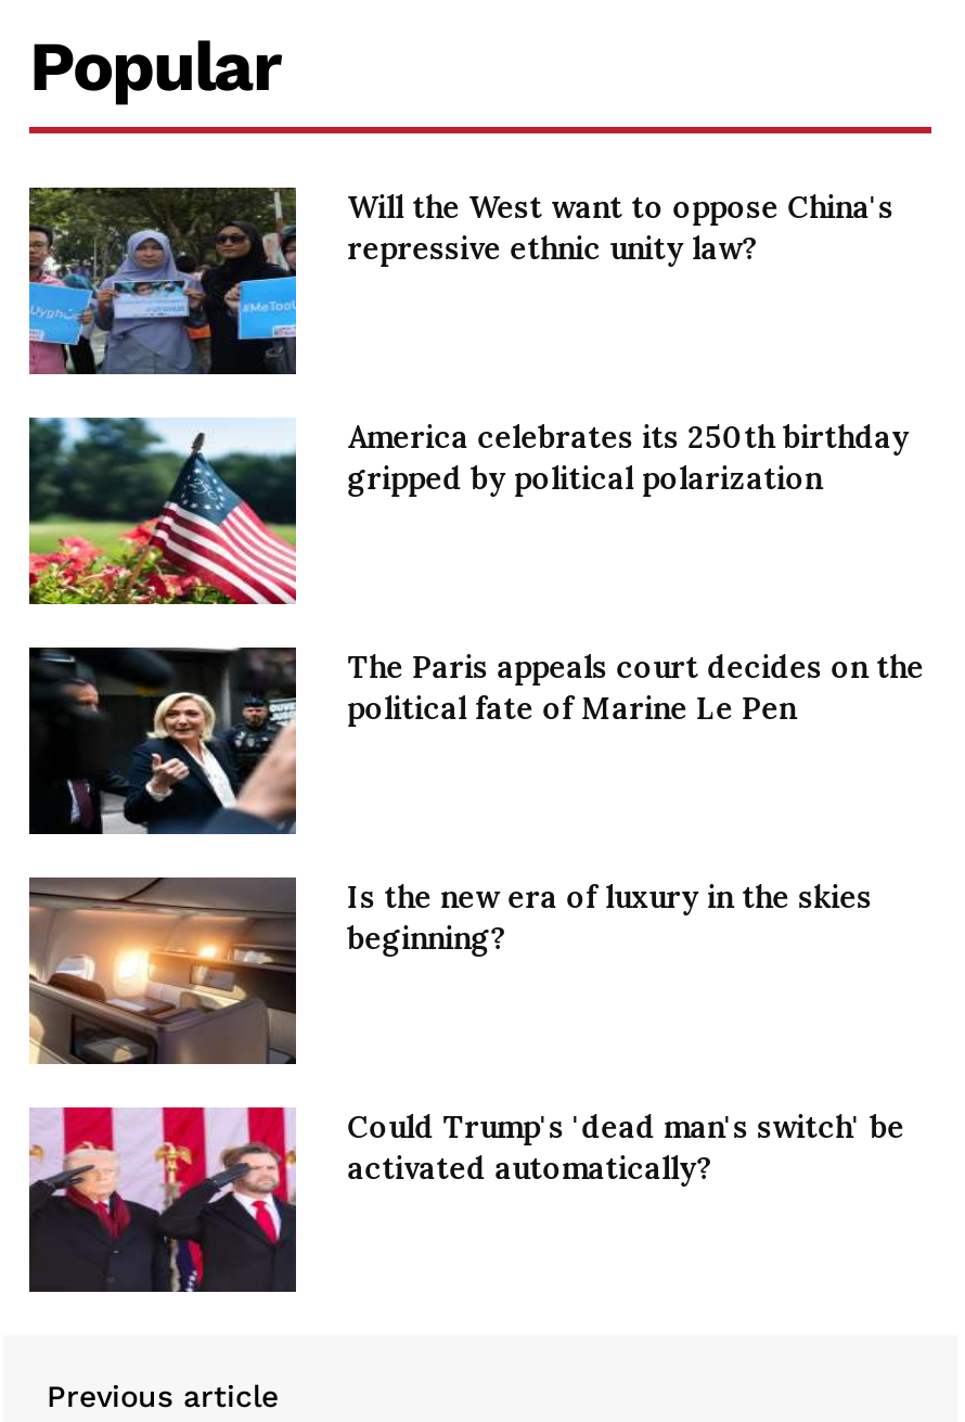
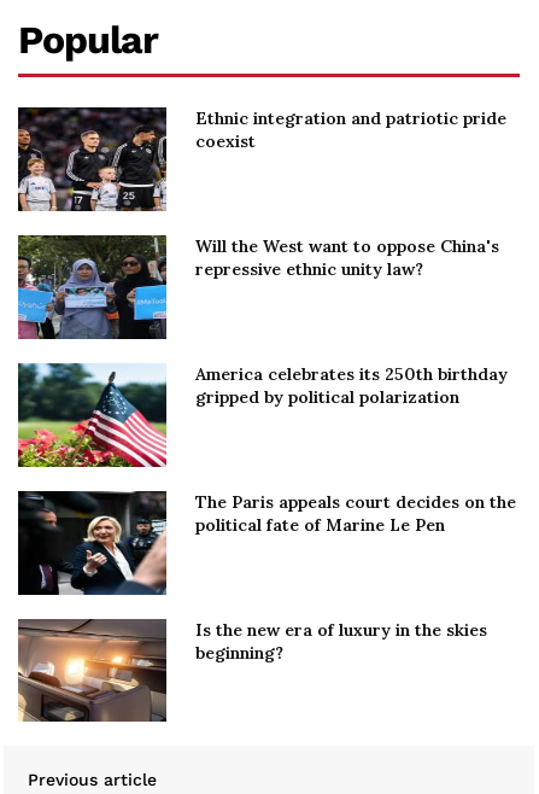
+ [image]
+ Ethnic integration and patriotic pride
+ coexist

moved down: [image] | Will the West want to oppose China's | repressive ethnic unity law? | ... | Is the new era of luxury in the skies | beginning?

moved down: [image]

- [image]
- Could Trump's 'dead man's switch' be
- activated automatically?
